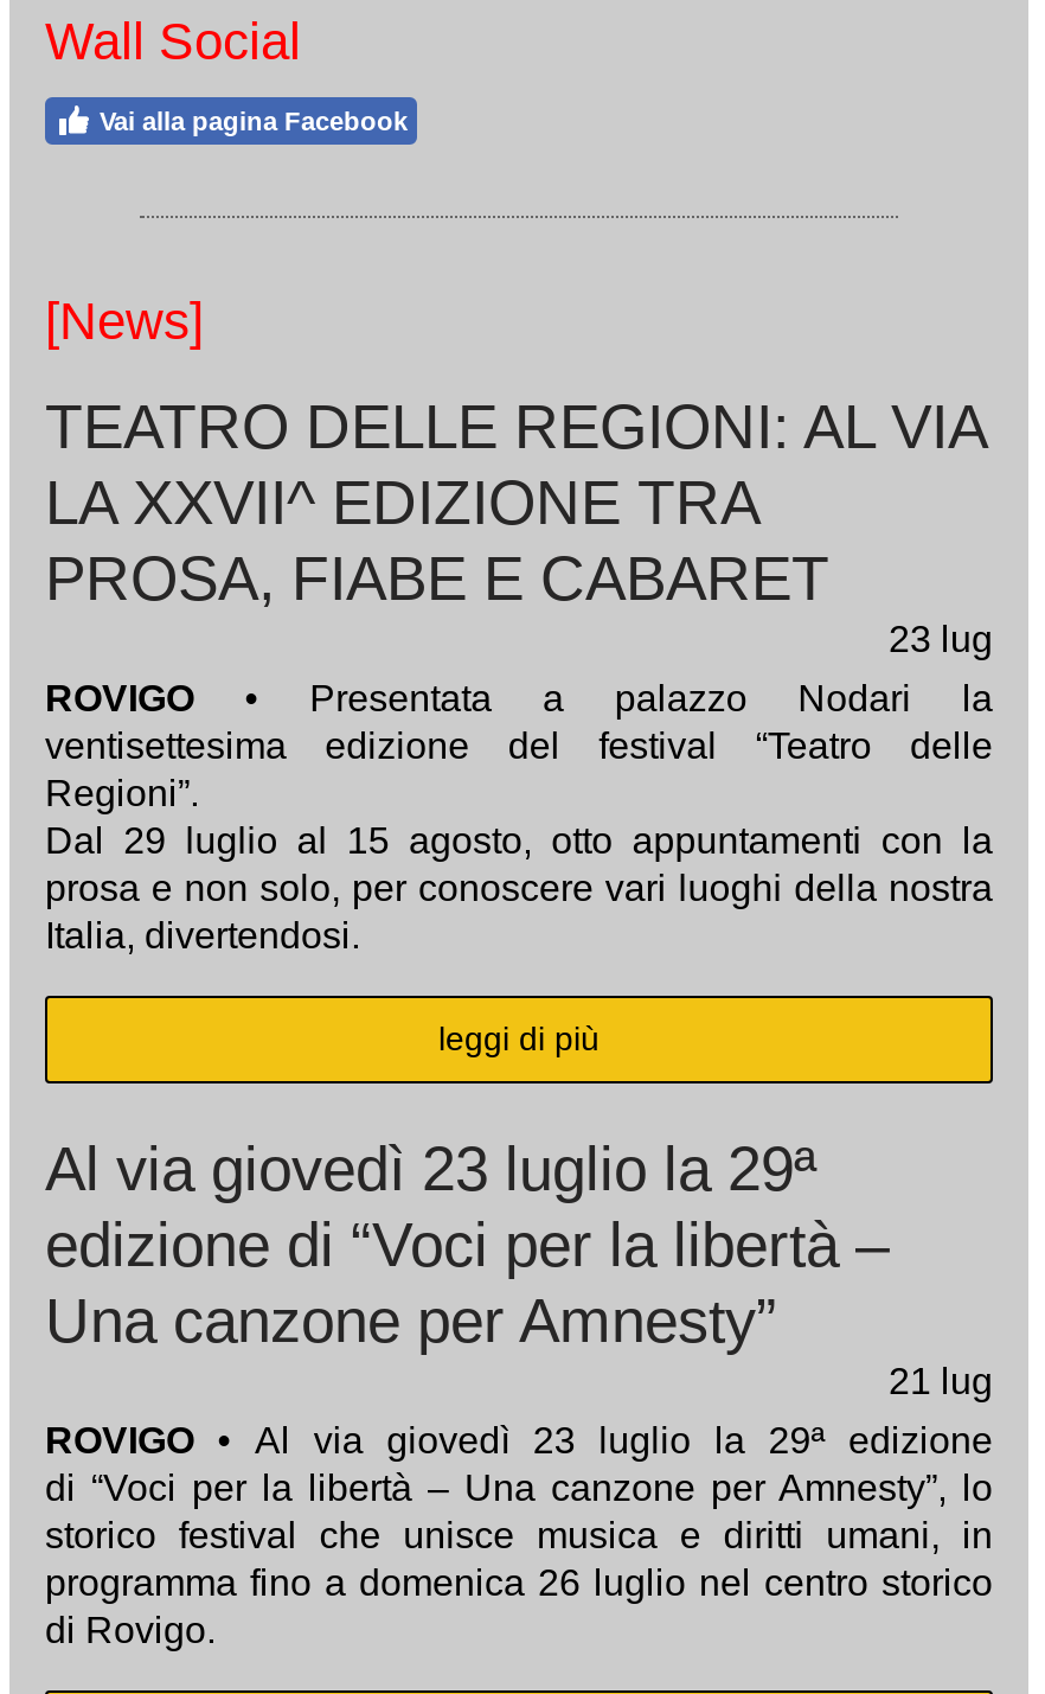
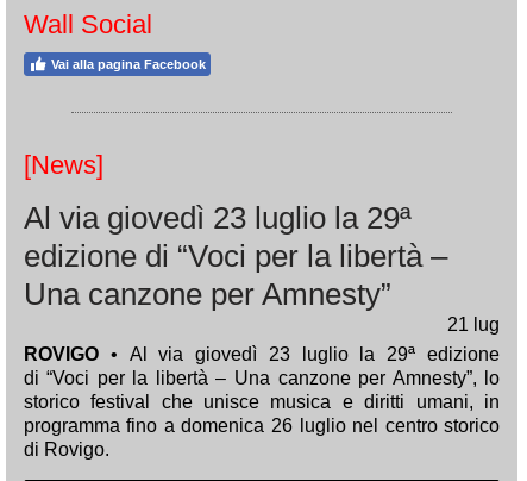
- TEATRO DELLE REGIONI: AL VIA
- LA XXVII^ EDIZIONE TRA
- PROSA, FIABE E CABARET
- 23 lug
- ROVIGO • Presentata a palazzo Nodari la
- ventisettesima edizione del festival “Teatro delle
- Regioni”.
- Dal 29 luglio al 15 agosto, otto appuntamenti con la
- prosa e non solo, per conoscere vari luoghi della nostra
- Italia, divertendosi.
- leggi di più
